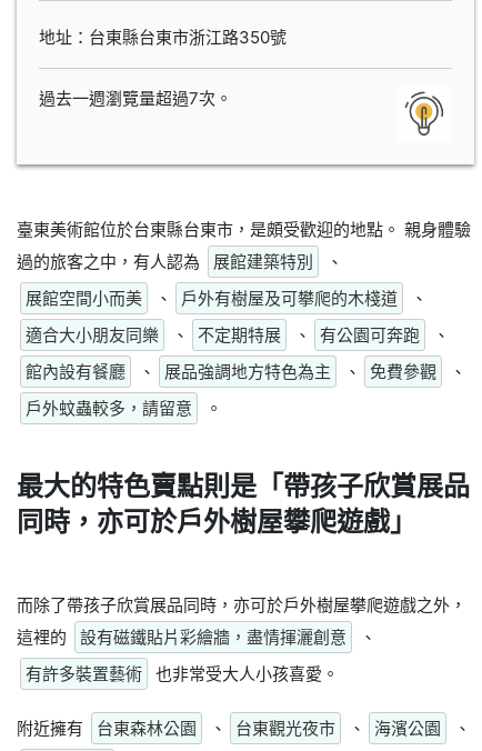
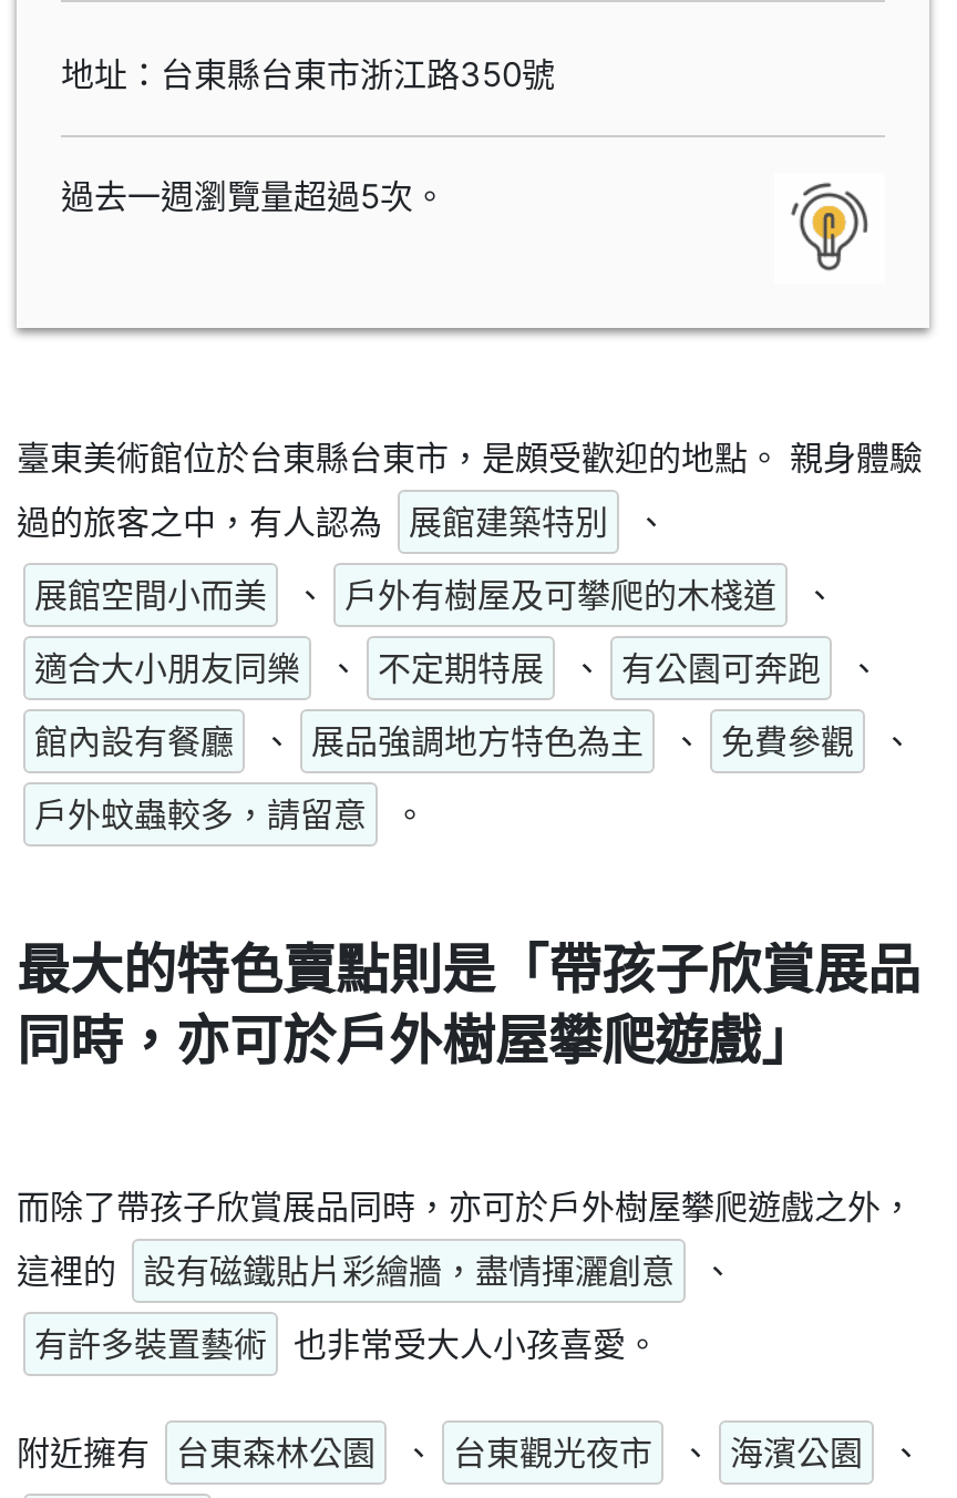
- 過去一週瀏覽量超過7次。
+ 過去一週瀏覽量超過5次。
